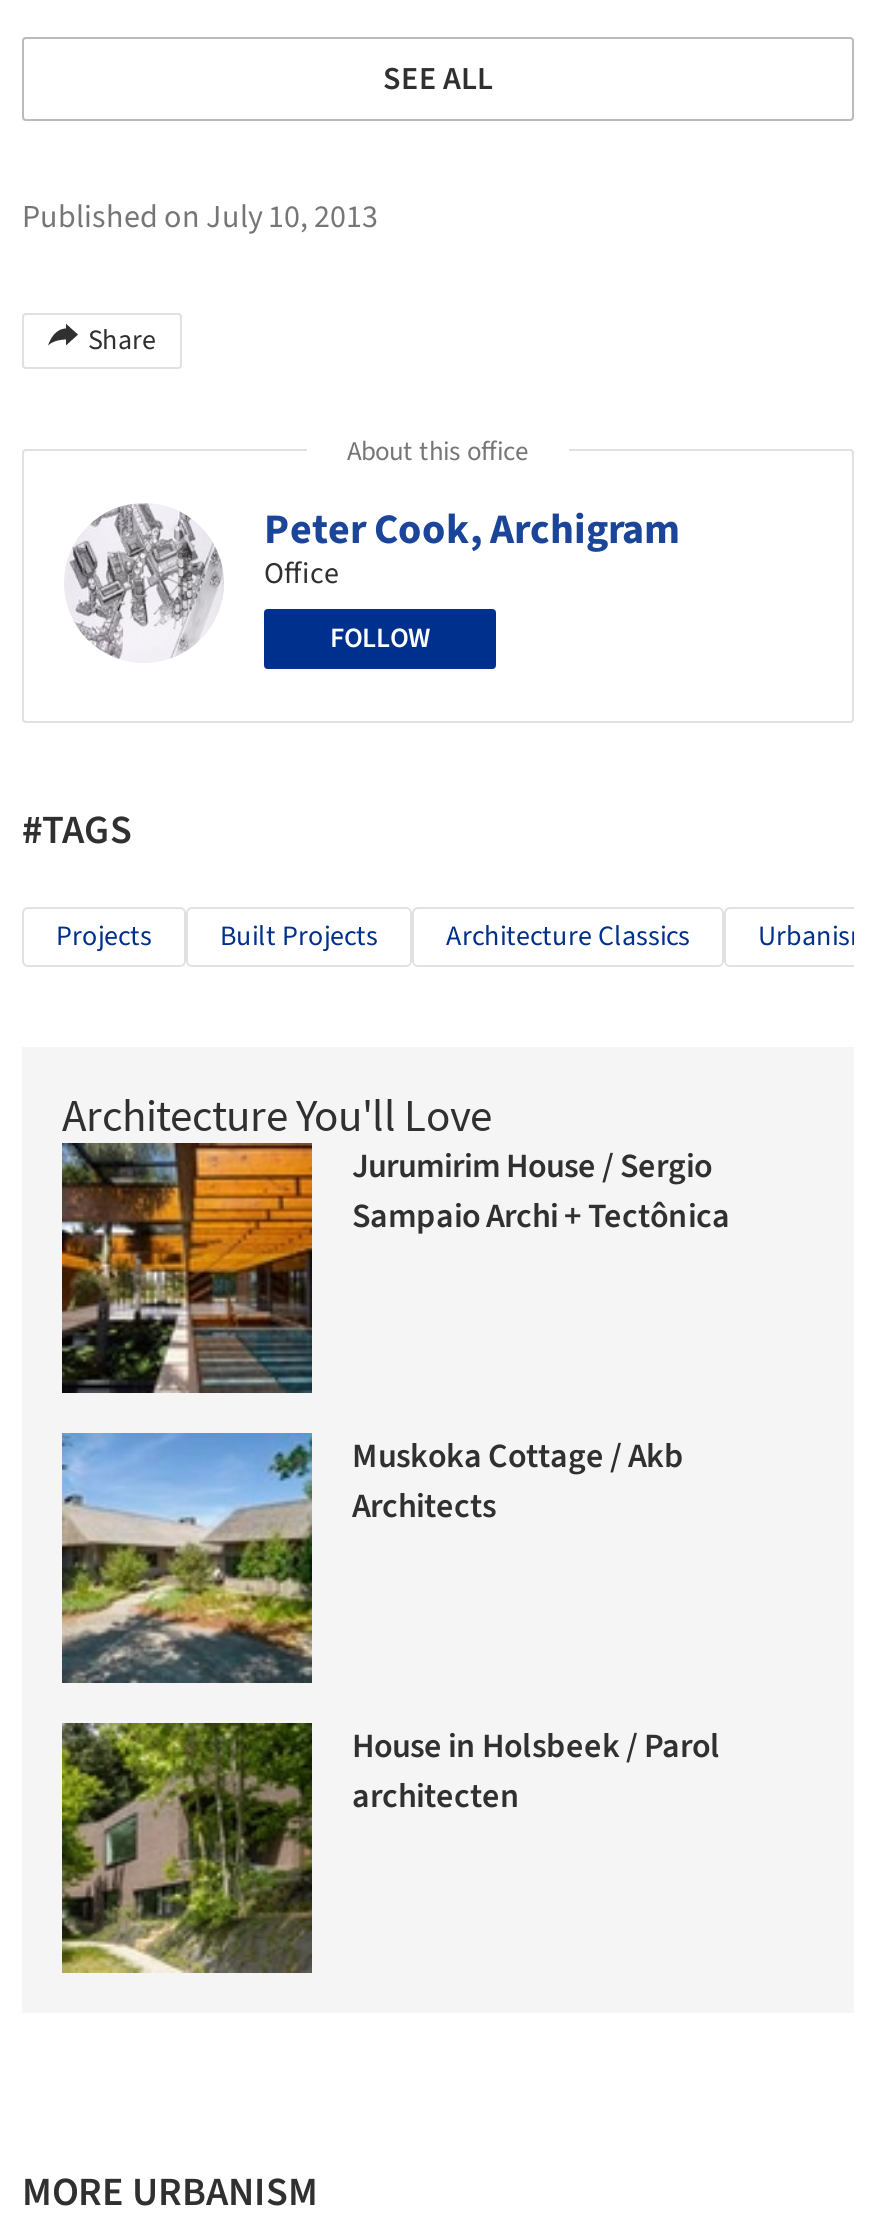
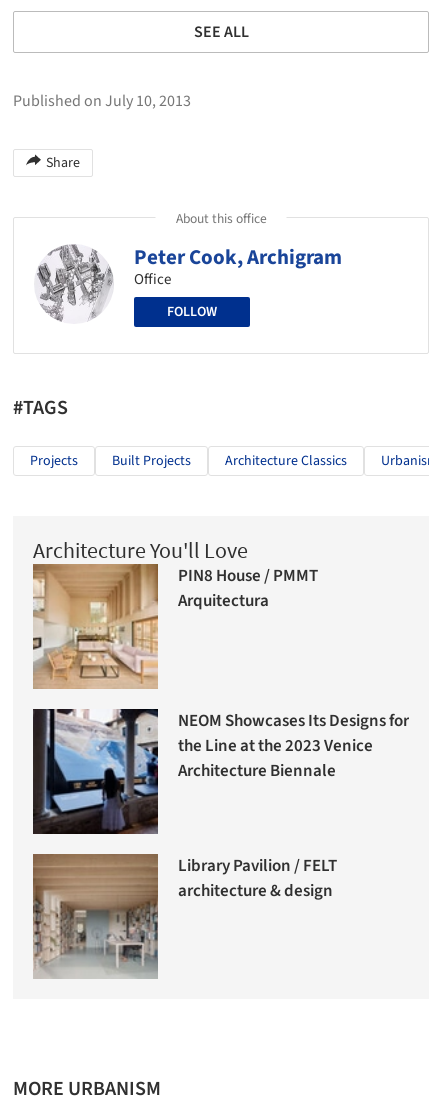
- [image]
- Jurumirim House / Sergio
- Sampaio Archi + Tectônica
+ [image]
+ PIN8 House / PMMT
+ Arquitectura

- [image]
- Muskoka Cottage / Akb
- Architects
+ [image]
+ NEOM Showcases Its Designs for
+ the Line at the 2023 Venice
+ Architecture Biennale

- [image]
- House in Holsbeek / Parol
- architecten
+ [image]
+ Library Pavilion / FELT
+ architecture & design
